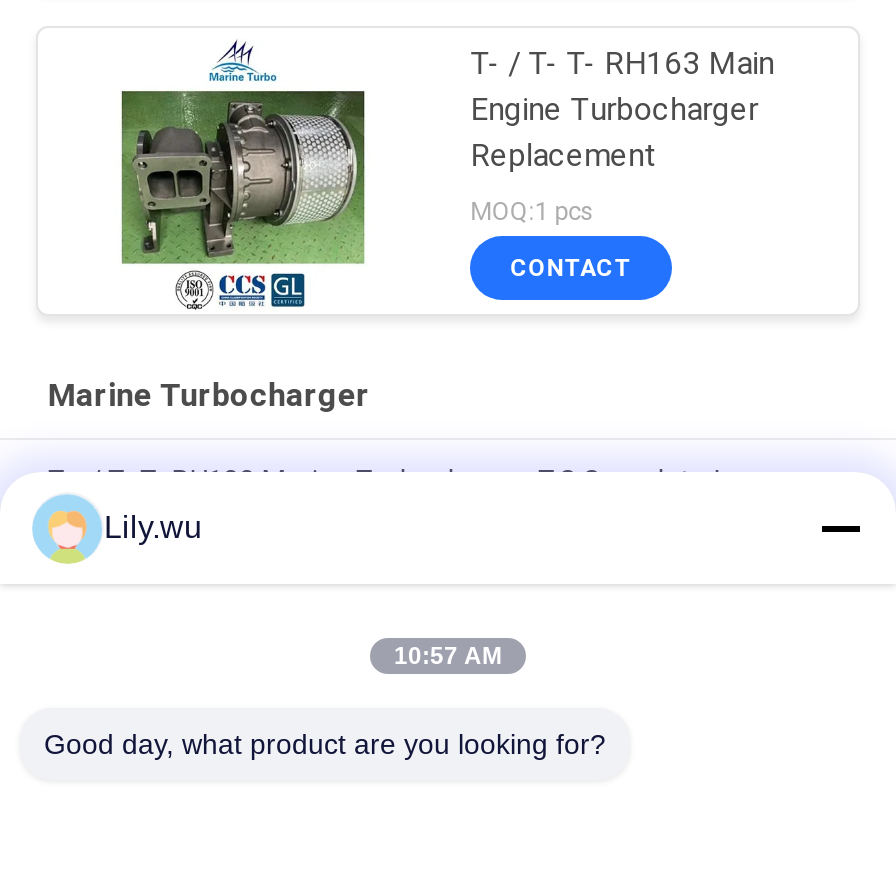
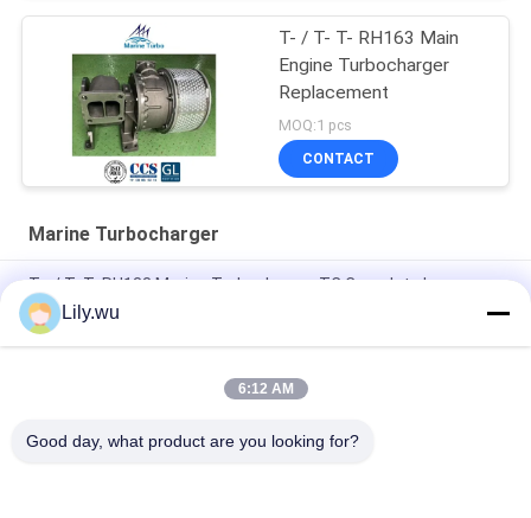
- 10:57 AM
+ 6:12 AM
